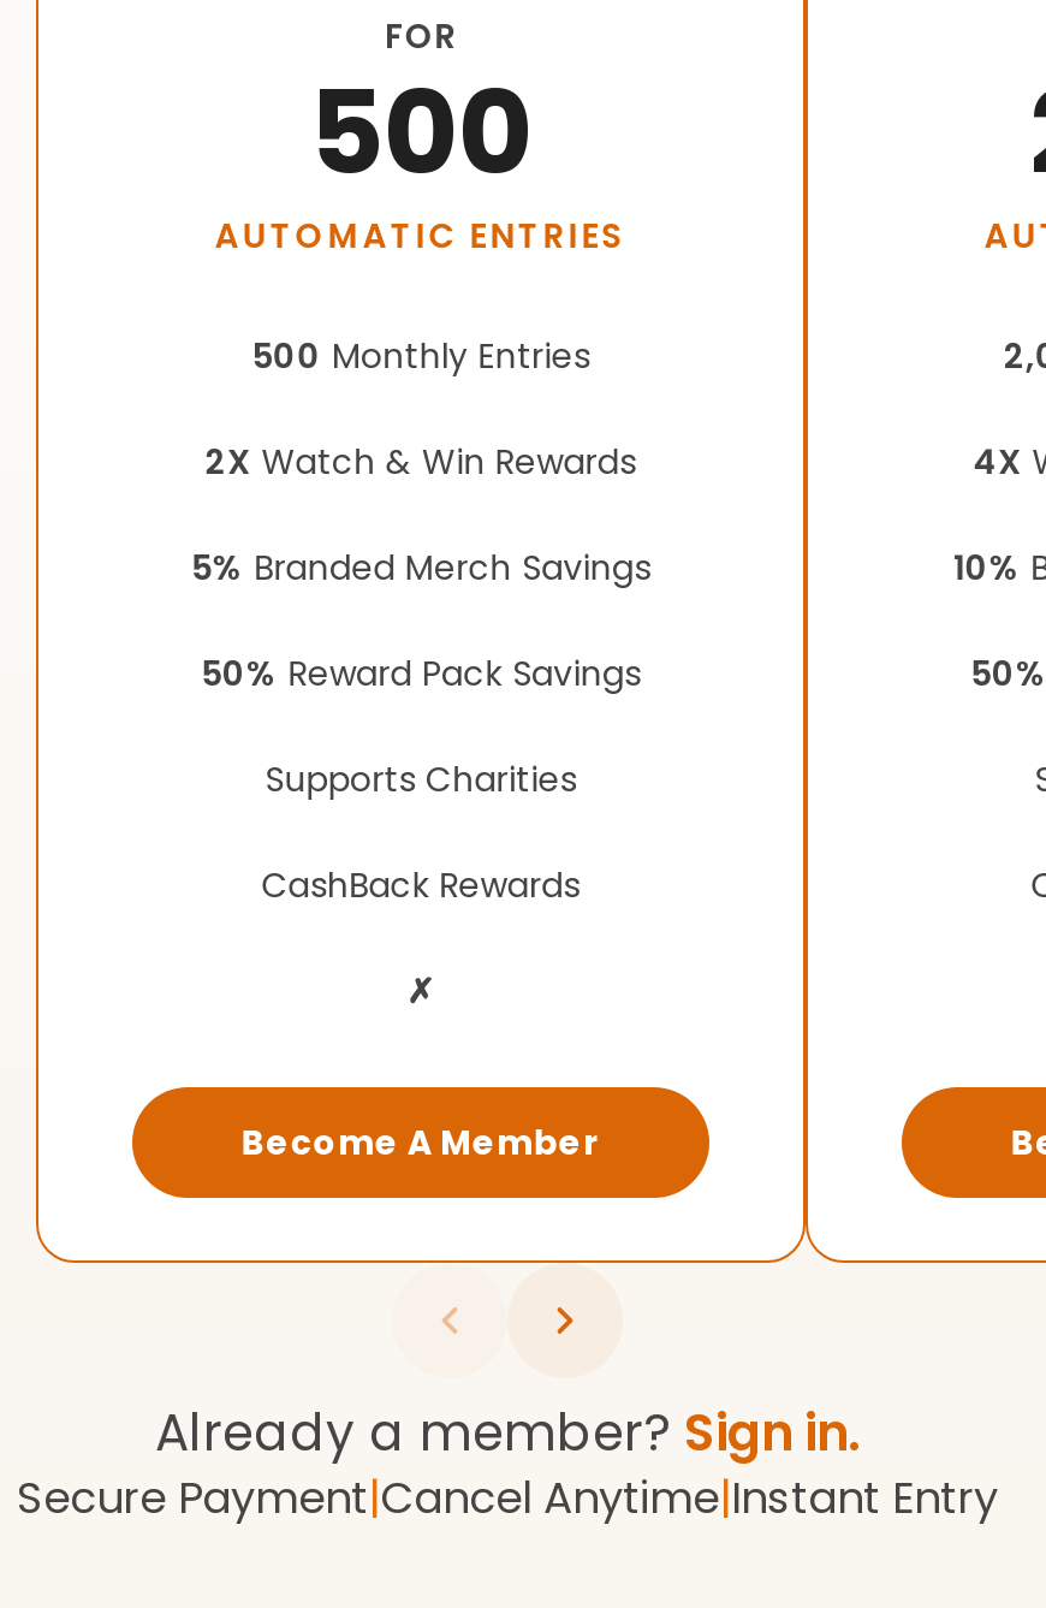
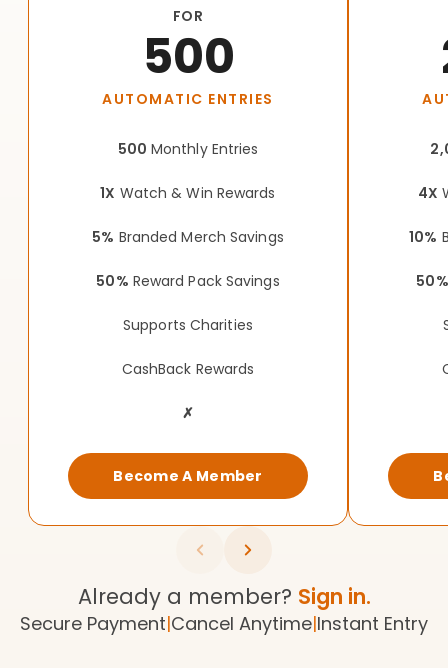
- 2X Watch & Win Rewards
+ 1X Watch & Win Rewards
